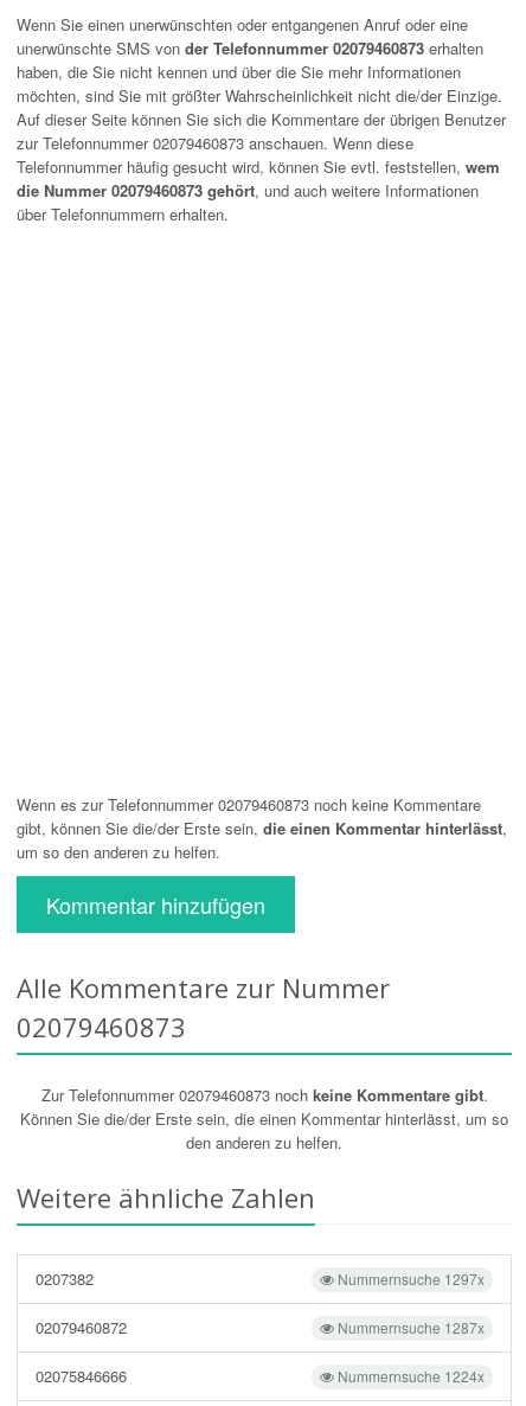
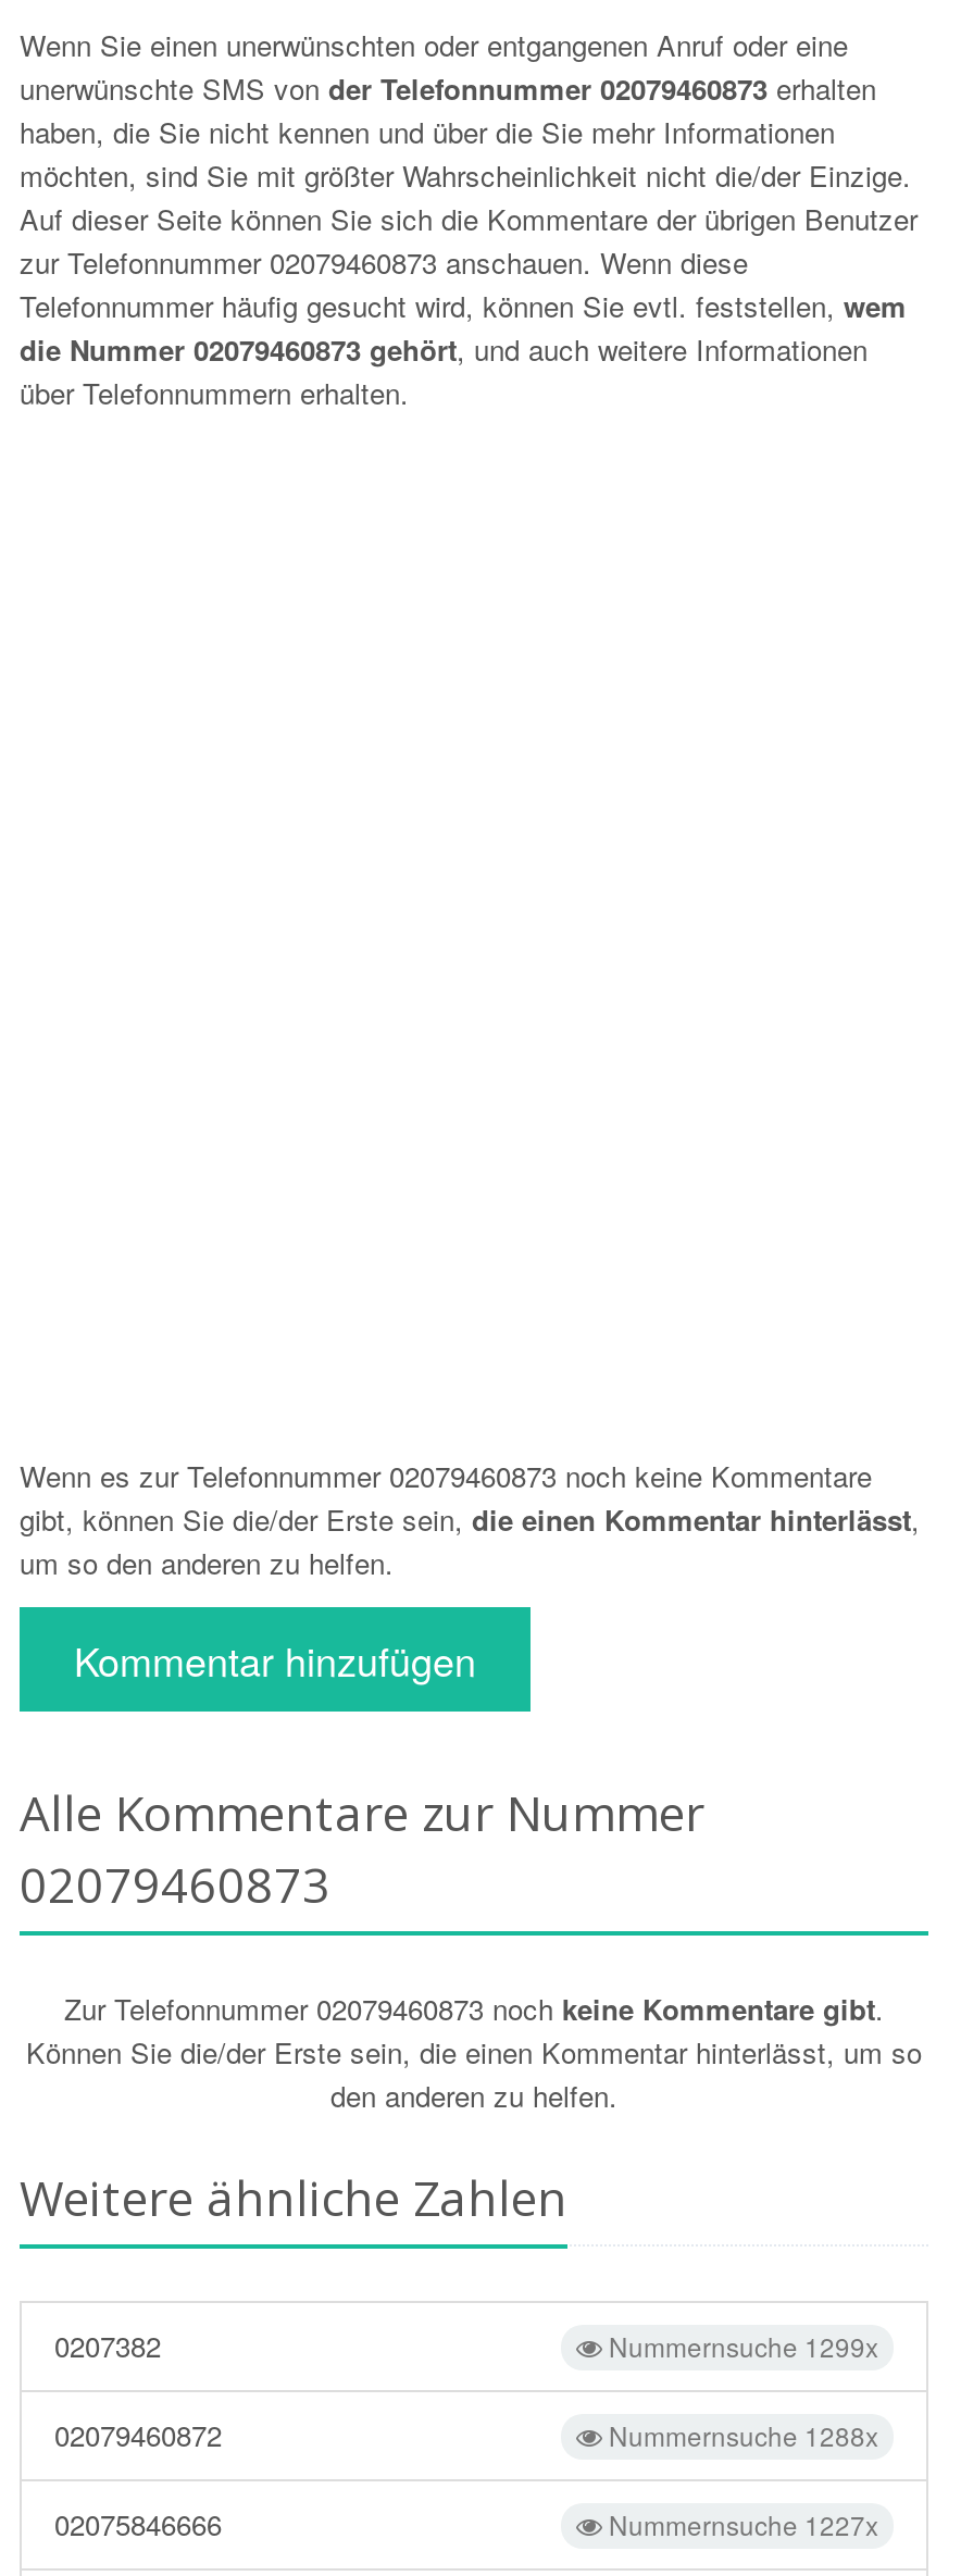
- Nummernsuche 1297x
+ Nummernsuche 1299x

- Nummernsuche 1287x
+ Nummernsuche 1288x

- Nummernsuche 1224x
+ Nummernsuche 1227x
